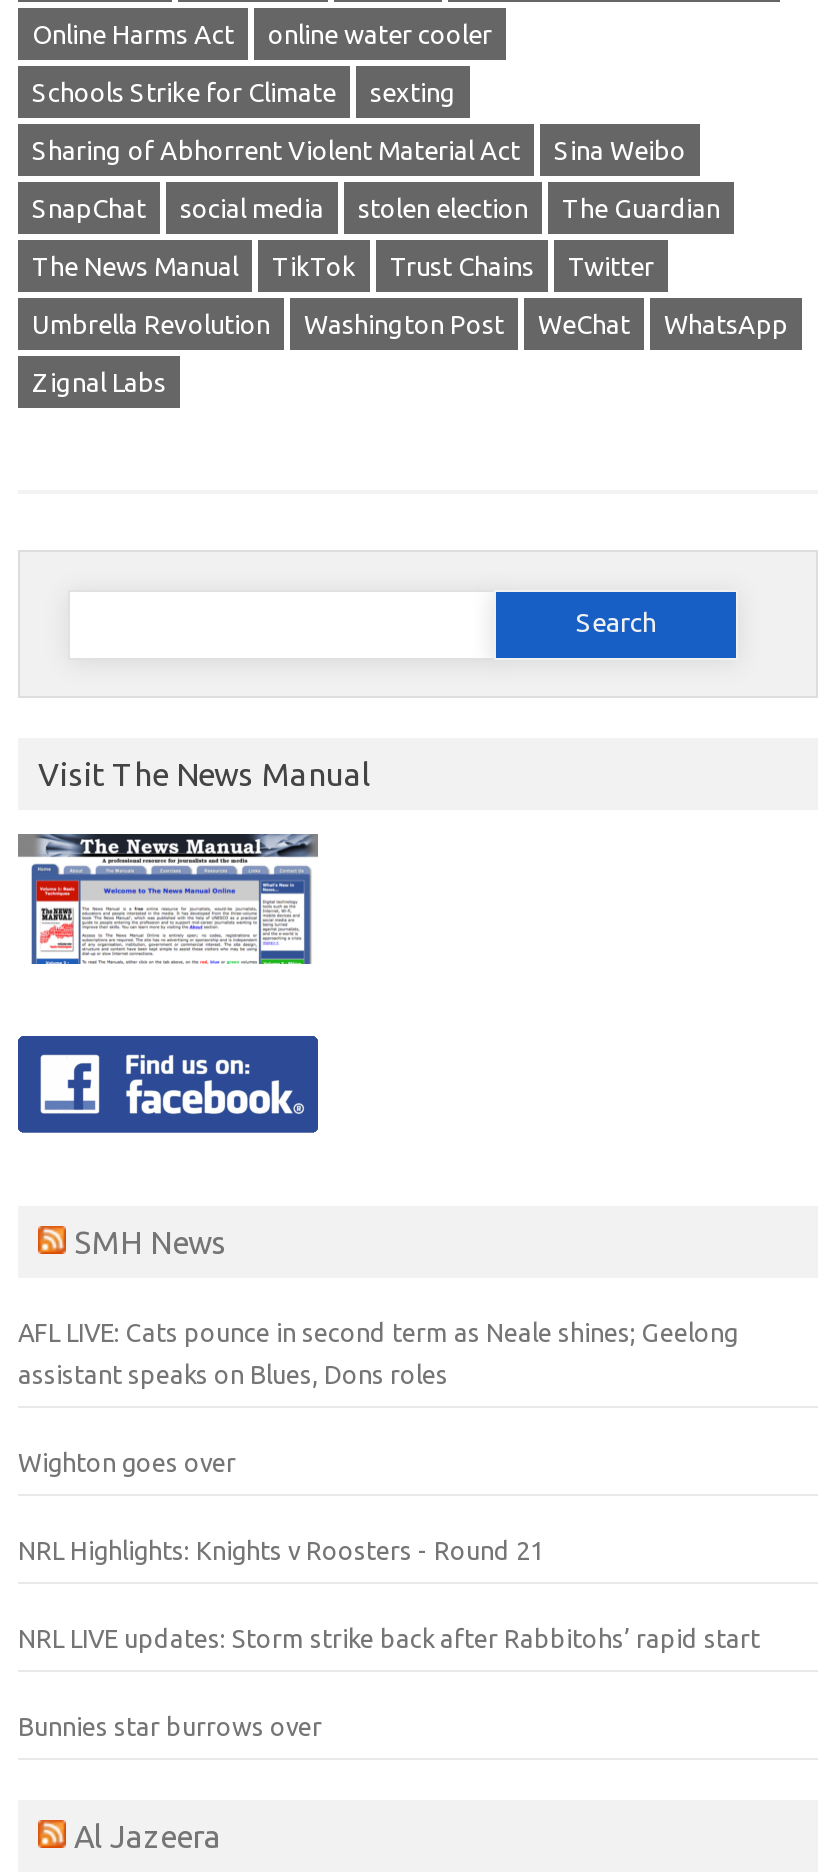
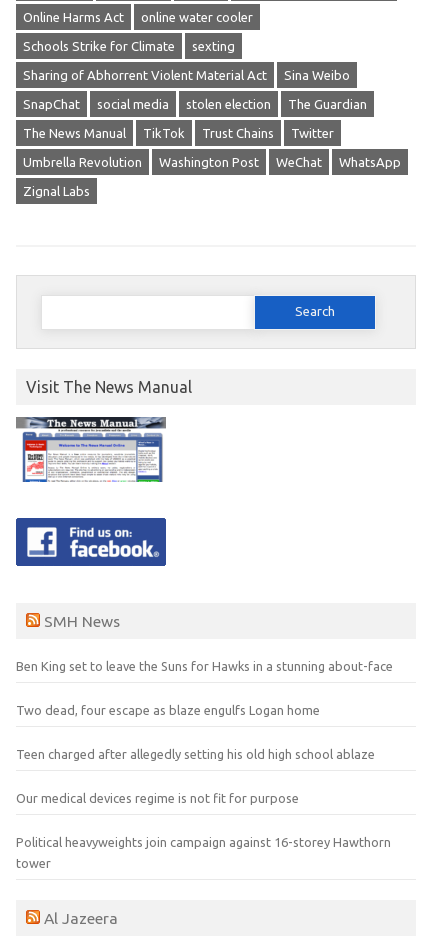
- AFL LIVE: Cats pounce in second term as Neale shines; Geelong
+ Ben King set to leave the Suns for Hawks in a stunning about-face

- assistant speaks on Blues, Dons roles
+ Two dead, four escape as blaze engulfs Logan home

- Wighton goes over
+ Teen charged after allegedly setting his old high school ablaze

- NRL Highlights: Knights v Roosters - Round 21
+ Our medical devices regime is not fit for purpose

- NRL LIVE updates: Storm strike back after Rabbitohs’ rapid start
+ Political heavyweights join campaign against 16-storey Hawthorn

- Bunnies star burrows over
+ tower
